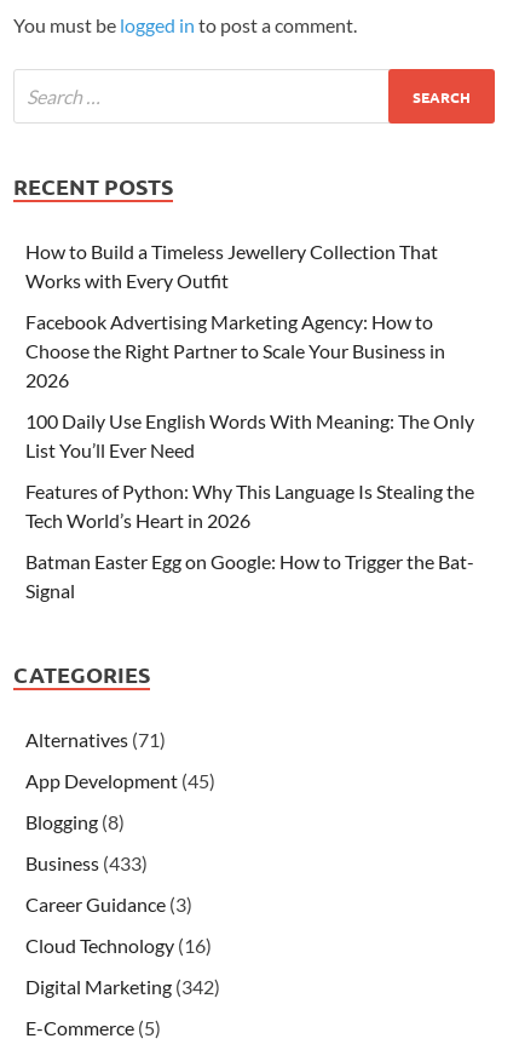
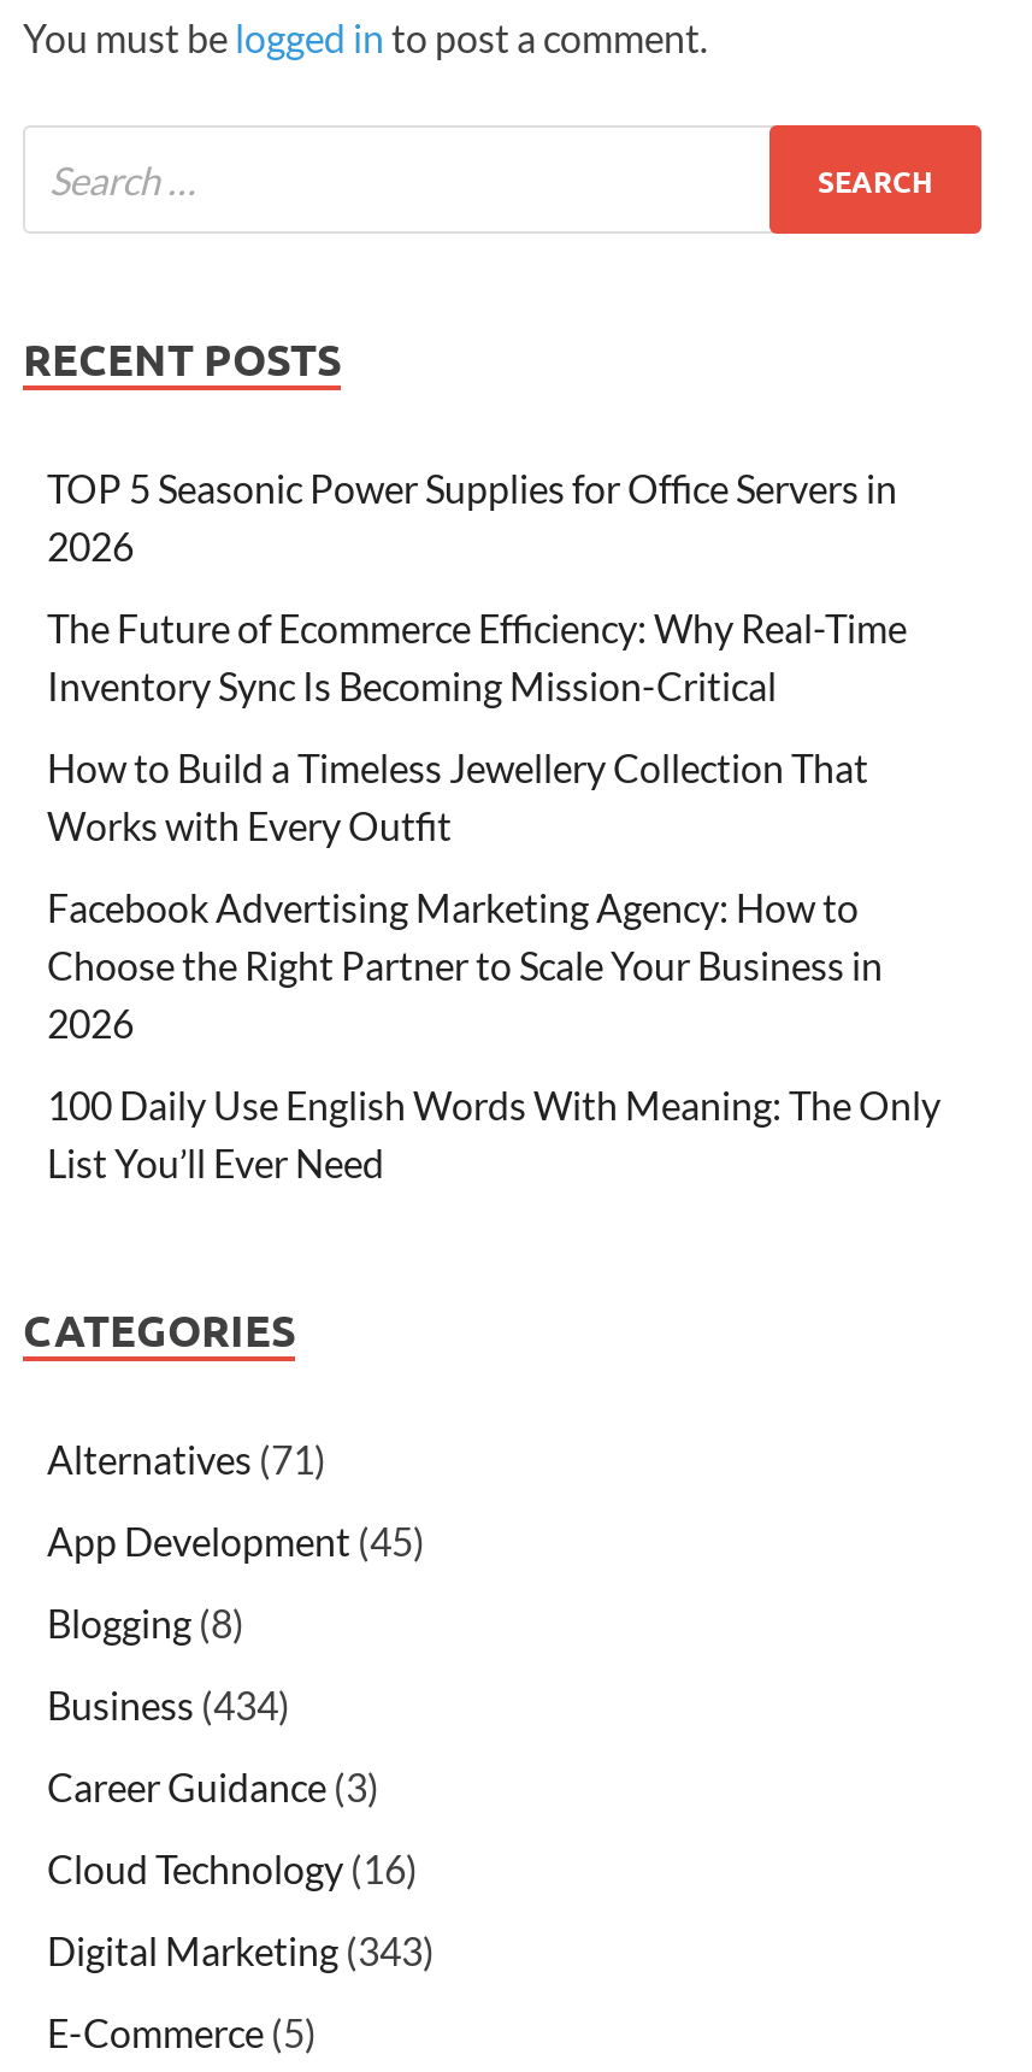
+ TOP 5 Seasonic Power Supplies for Office Servers in
+ 2026
+ The Future of Ecommerce Efficiency: Why Real-Time
+ Inventory Sync Is Becoming Mission-Critical

moved down: How to Build a Timeless Jewellery Collection That | Works with Every Outfit | Facebook Advertising Marketing Agency: How to | Choose the Right Partner to Scale Your Business in | 2026 | 100 Daily Use English Words With Meaning: The Only | List You’ll Ever Need

- Features of Python: Why This Language Is Stealing the
- Tech World’s Heart in 2026
- Batman Easter Egg on Google: How to Trigger the Bat-
- Signal

- Business (433)
+ Business (434)

- Digital Marketing (342)
+ Digital Marketing (343)
